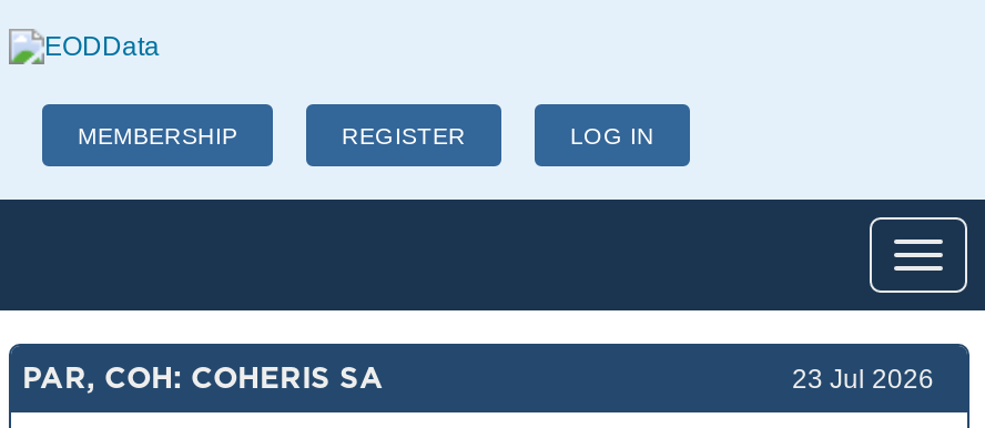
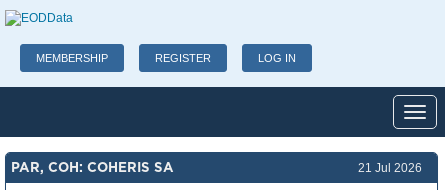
- 23 Jul 2026
+ 21 Jul 2026
